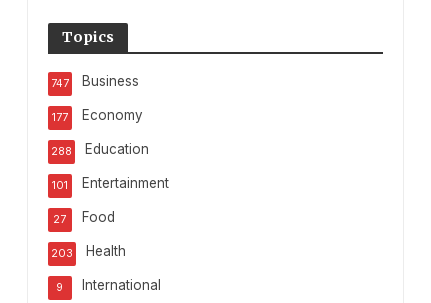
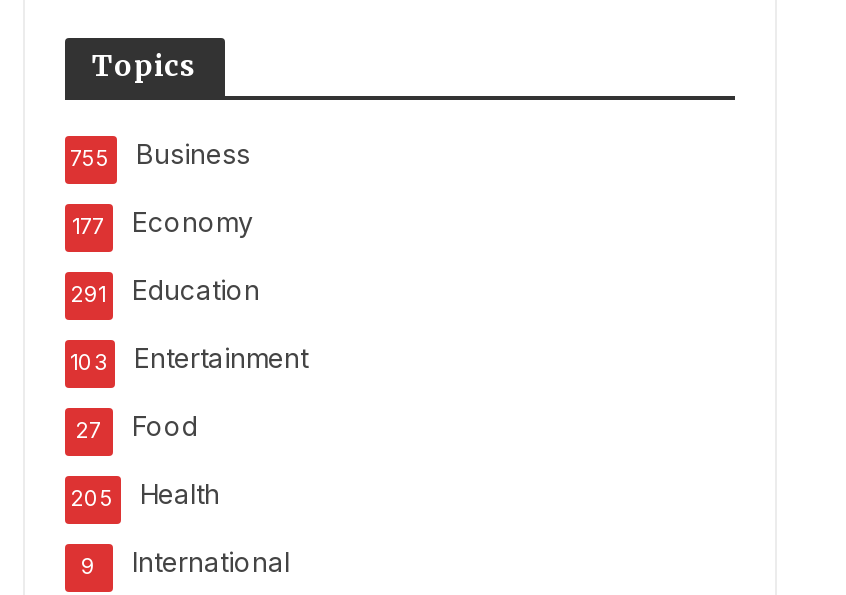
- 747 Business
+ 755 Business

- 288 Education
+ 291 Education

- 101 Entertainment
+ 103 Entertainment

- 203 Health
+ 205 Health
